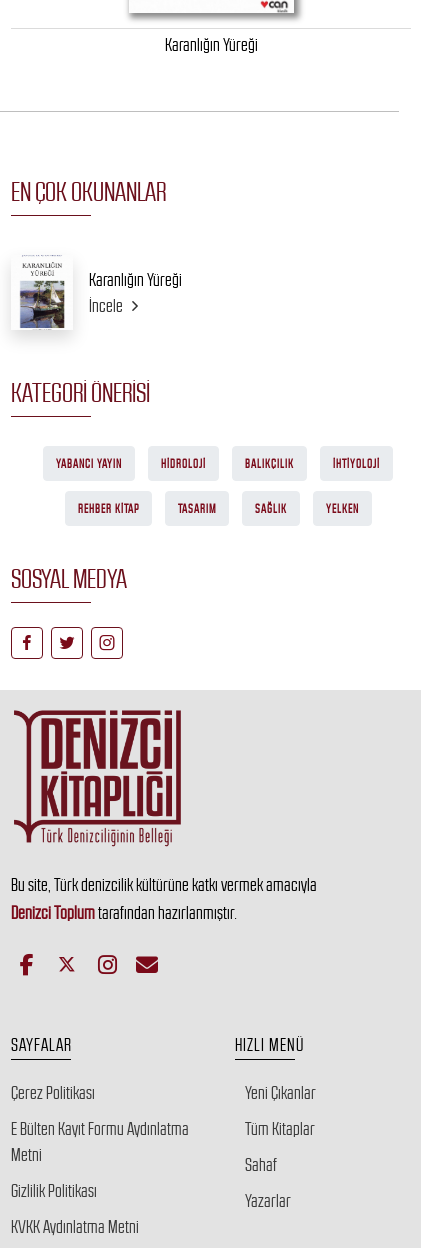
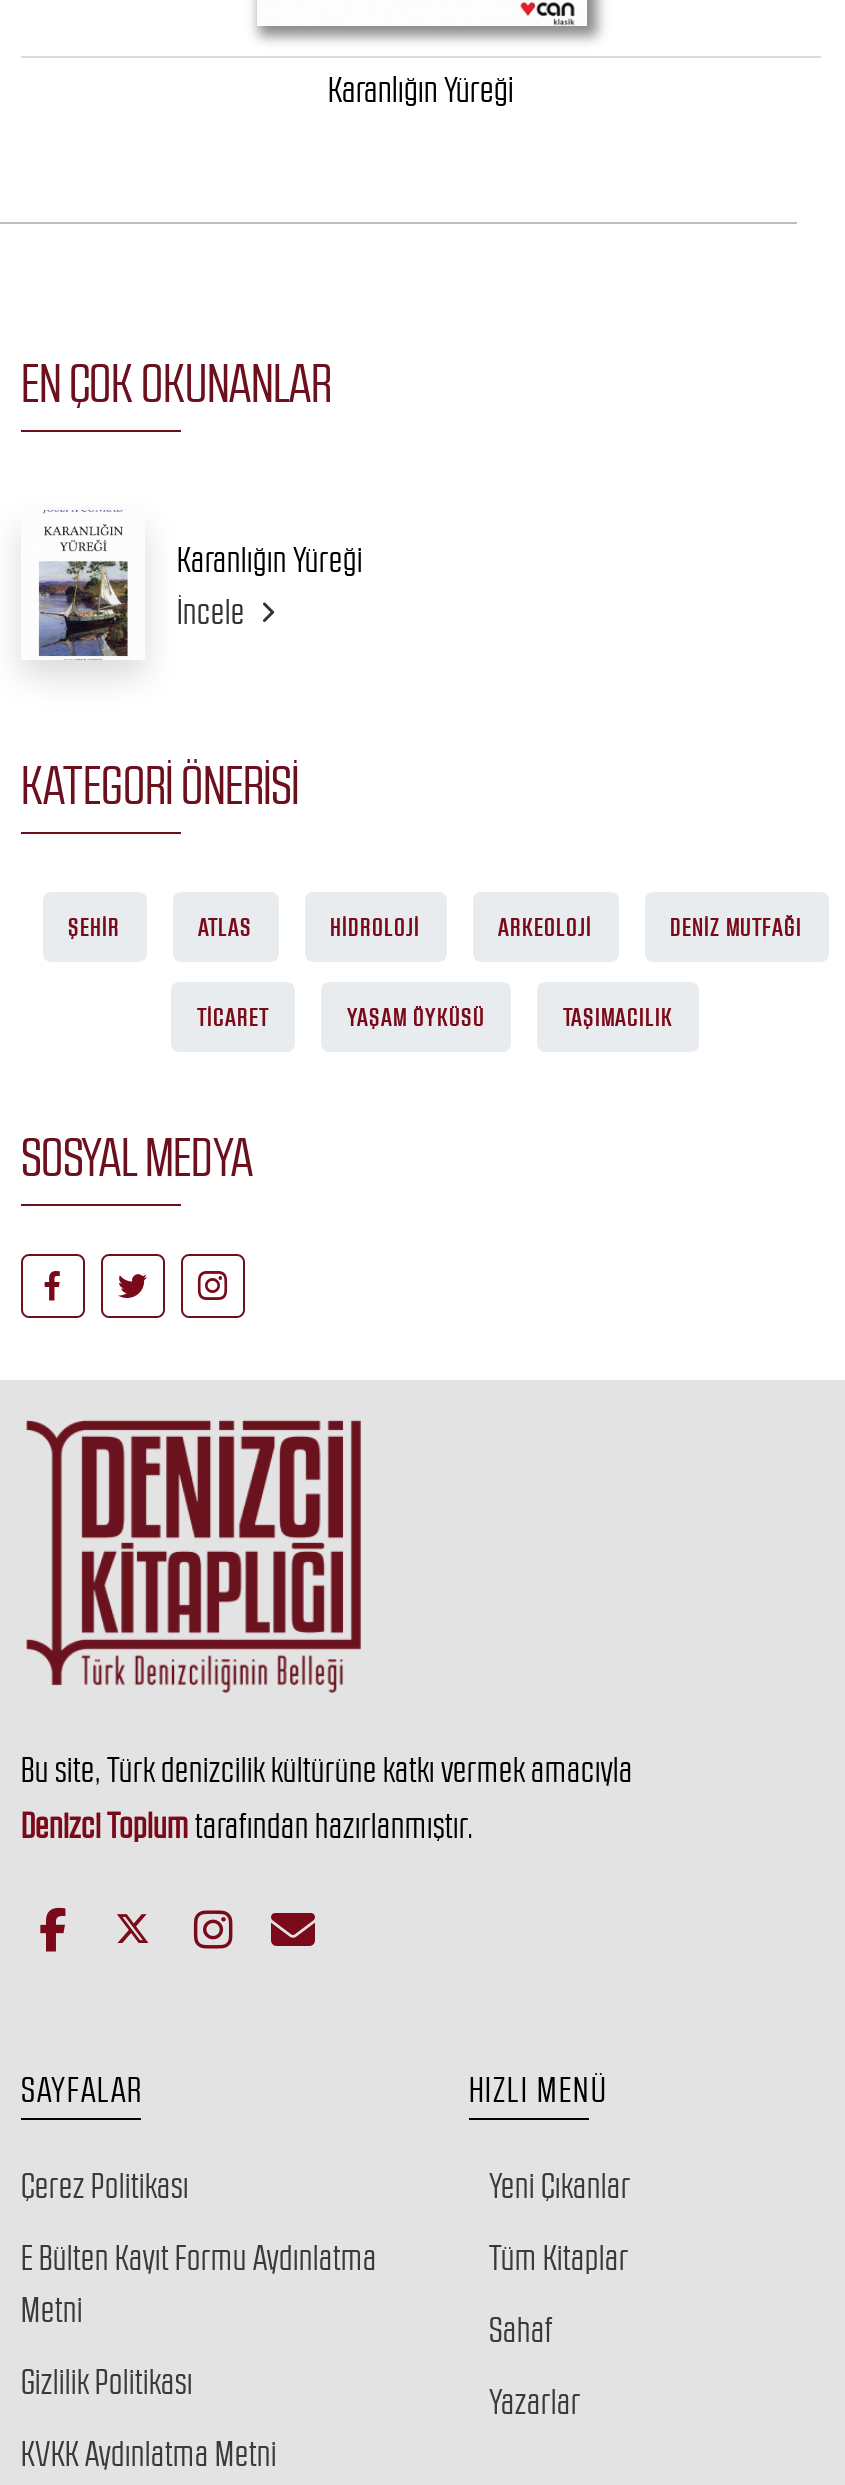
- YABANCI YAYIN
+ ŞEHIR
+ ATLAS

- BALIKÇILIK
- İHTIYOLOJI
+ ARKEOLOJI
+ DENIZ MUTFAĞI

- REHBER KITAP
- TASARIM
- SAĞLIK
- YELKEN
+ TICARET
+ YAŞAM ÖYKÜSÜ
+ TAŞIMACILIK
